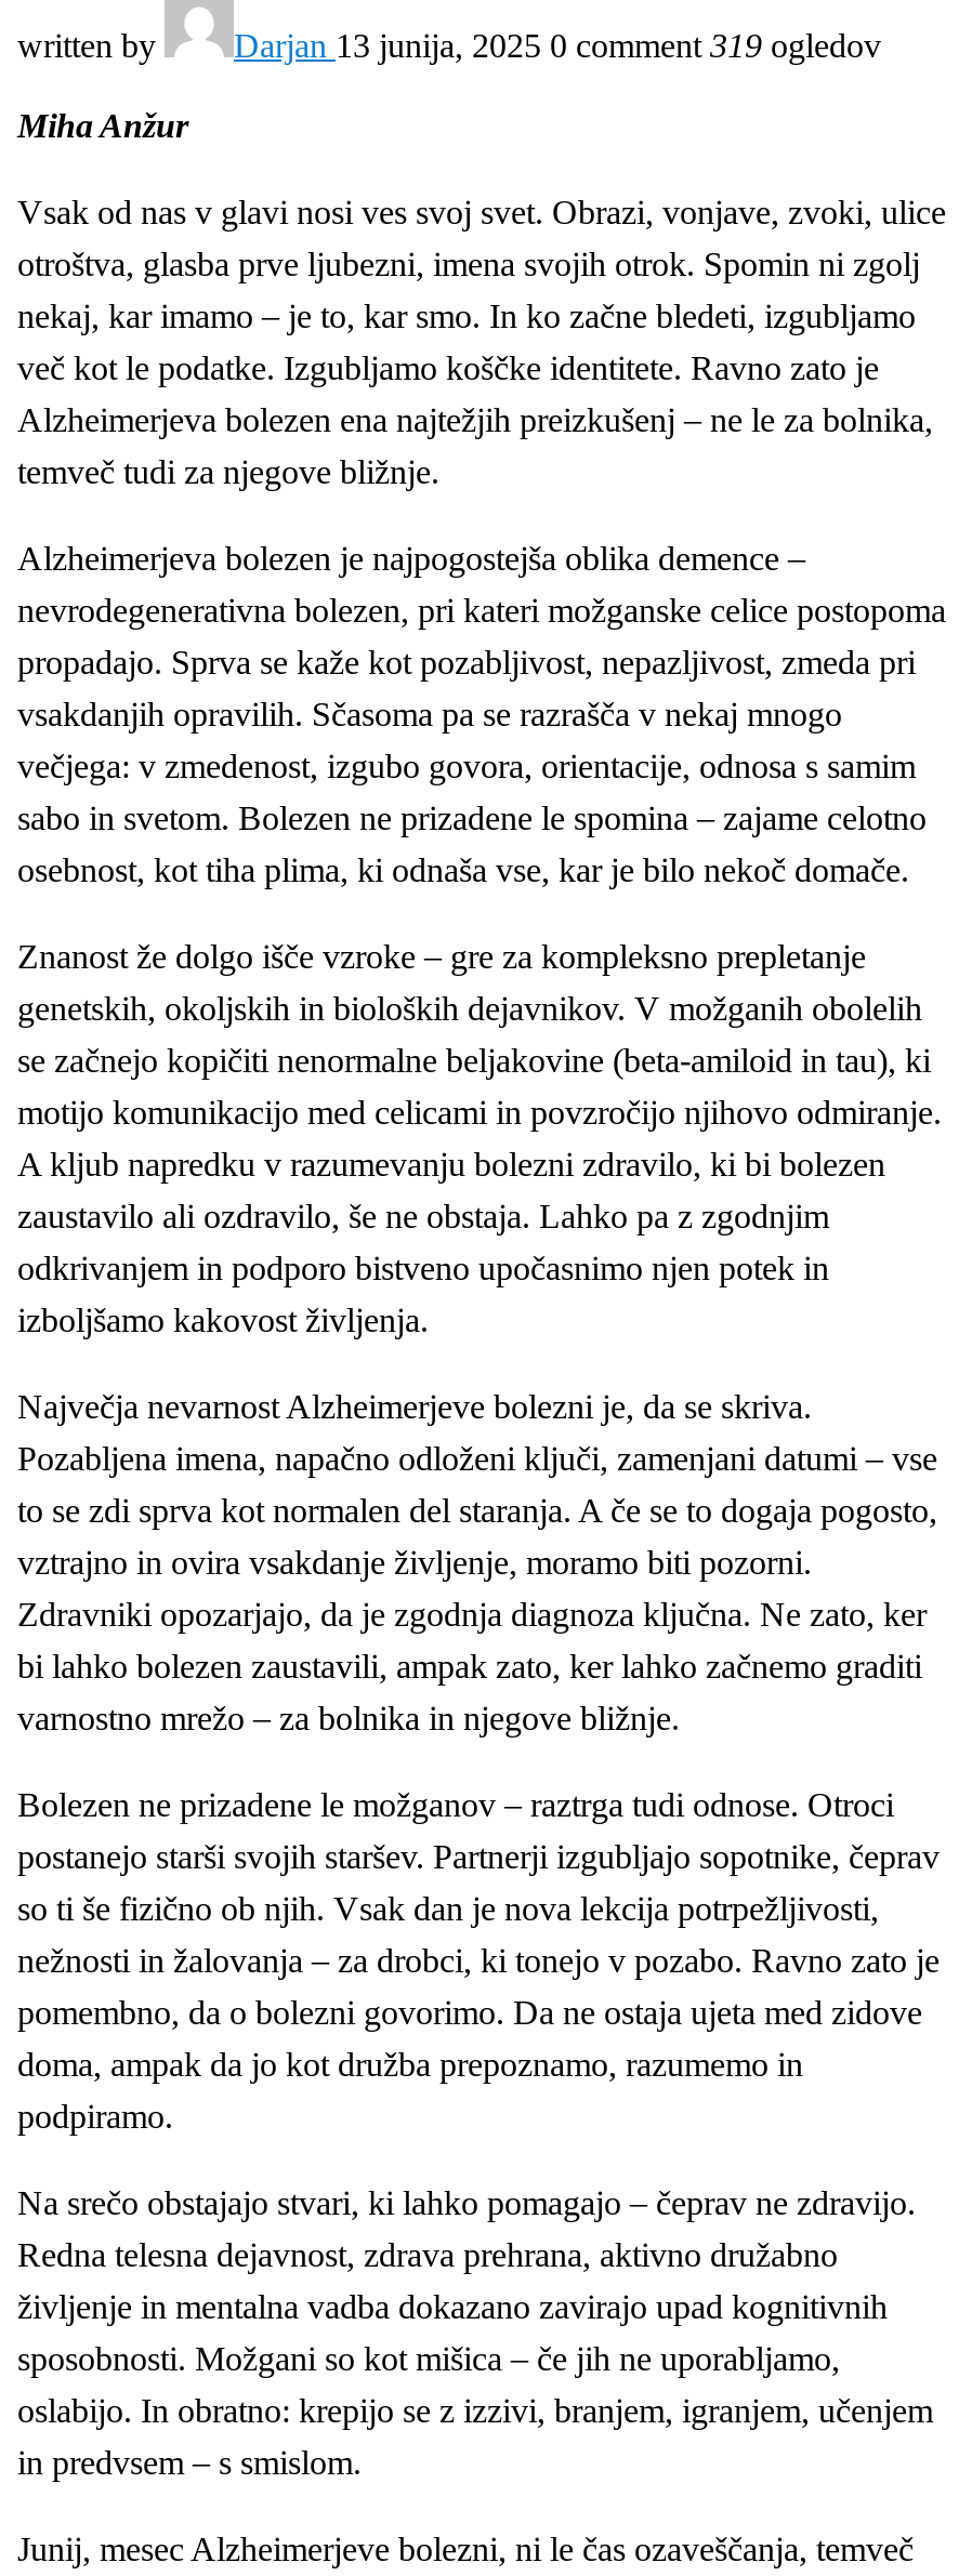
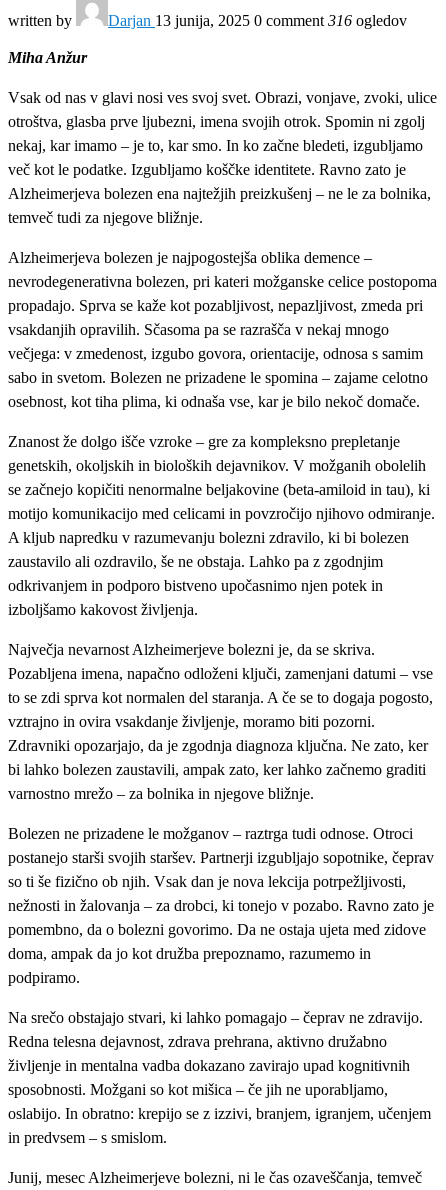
- Darjan 13 junija, 2025 0 comment 319 ogledov
+ Darjan 13 junija, 2025 0 comment 316 ogledov
